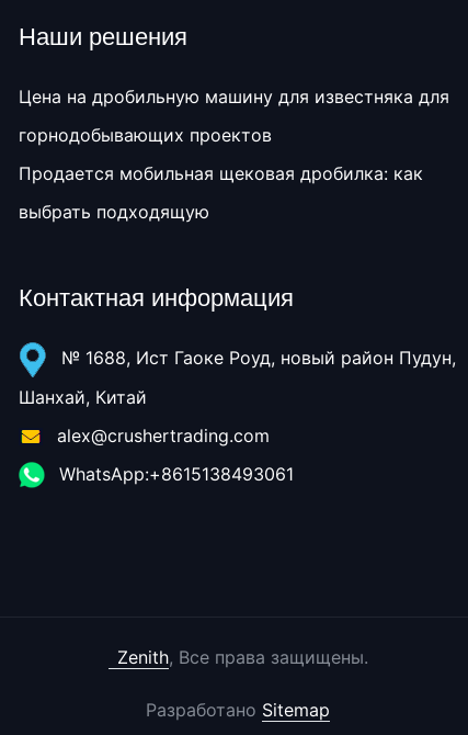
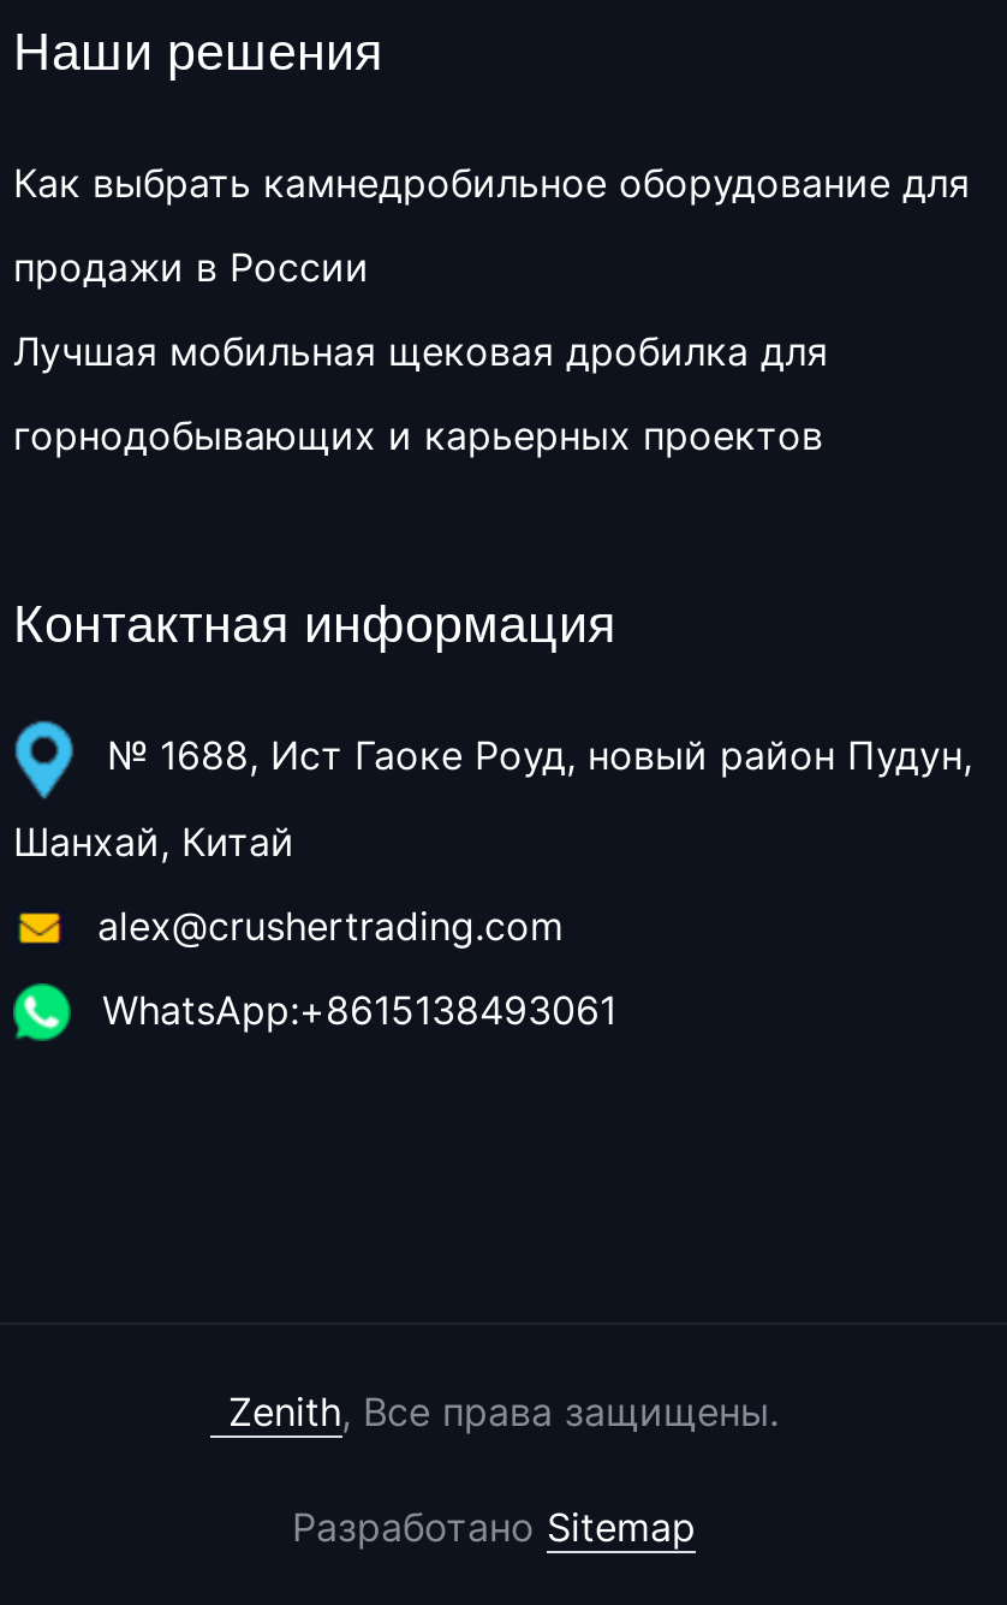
- Цена на дробильную машину для известняка для
+ Как выбрать камнедробильное оборудование для

- горнодобывающих проектов
+ продажи в России

- Продается мобильная щековая дробилка: как
+ Лучшая мобильная щековая дробилка для

- выбрать подходящую
+ горнодобывающих и карьерных проектов
